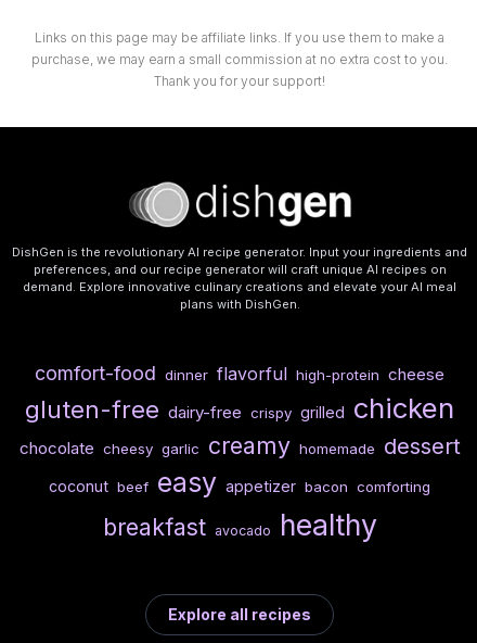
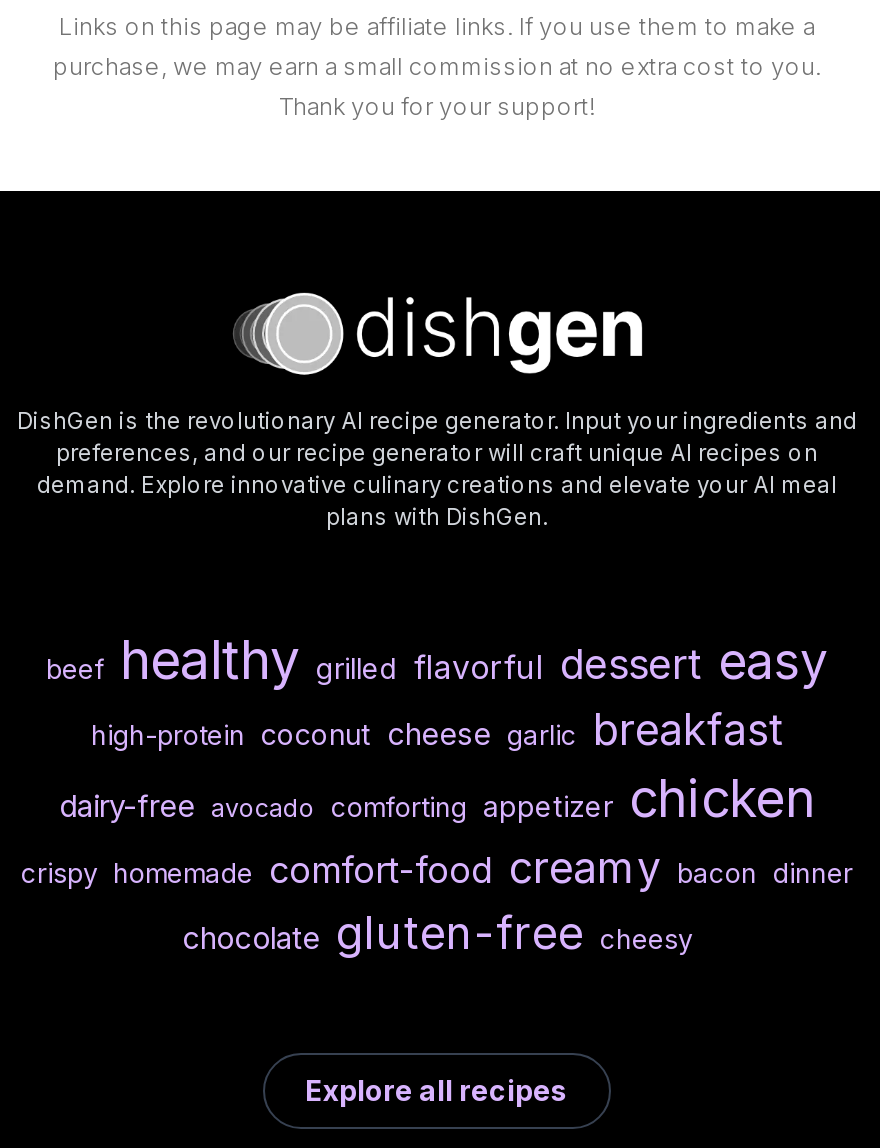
- comfort-food dinner flavorful high-protein cheese
- gluten-free dairy-free crispy grilled chicken
- chocolate cheesy garlic creamy homemade dessert
- coconut beef easy appetizer bacon comforting
- breakfast avocado healthy
+ beef healthy grilled flavorful dessert easy
+ high-protein coconut cheese garlic breakfast
+ dairy-free avocado comforting appetizer chicken
+ crispy homemade comfort-food creamy bacon dinner
+ chocolate gluten-free cheesy
